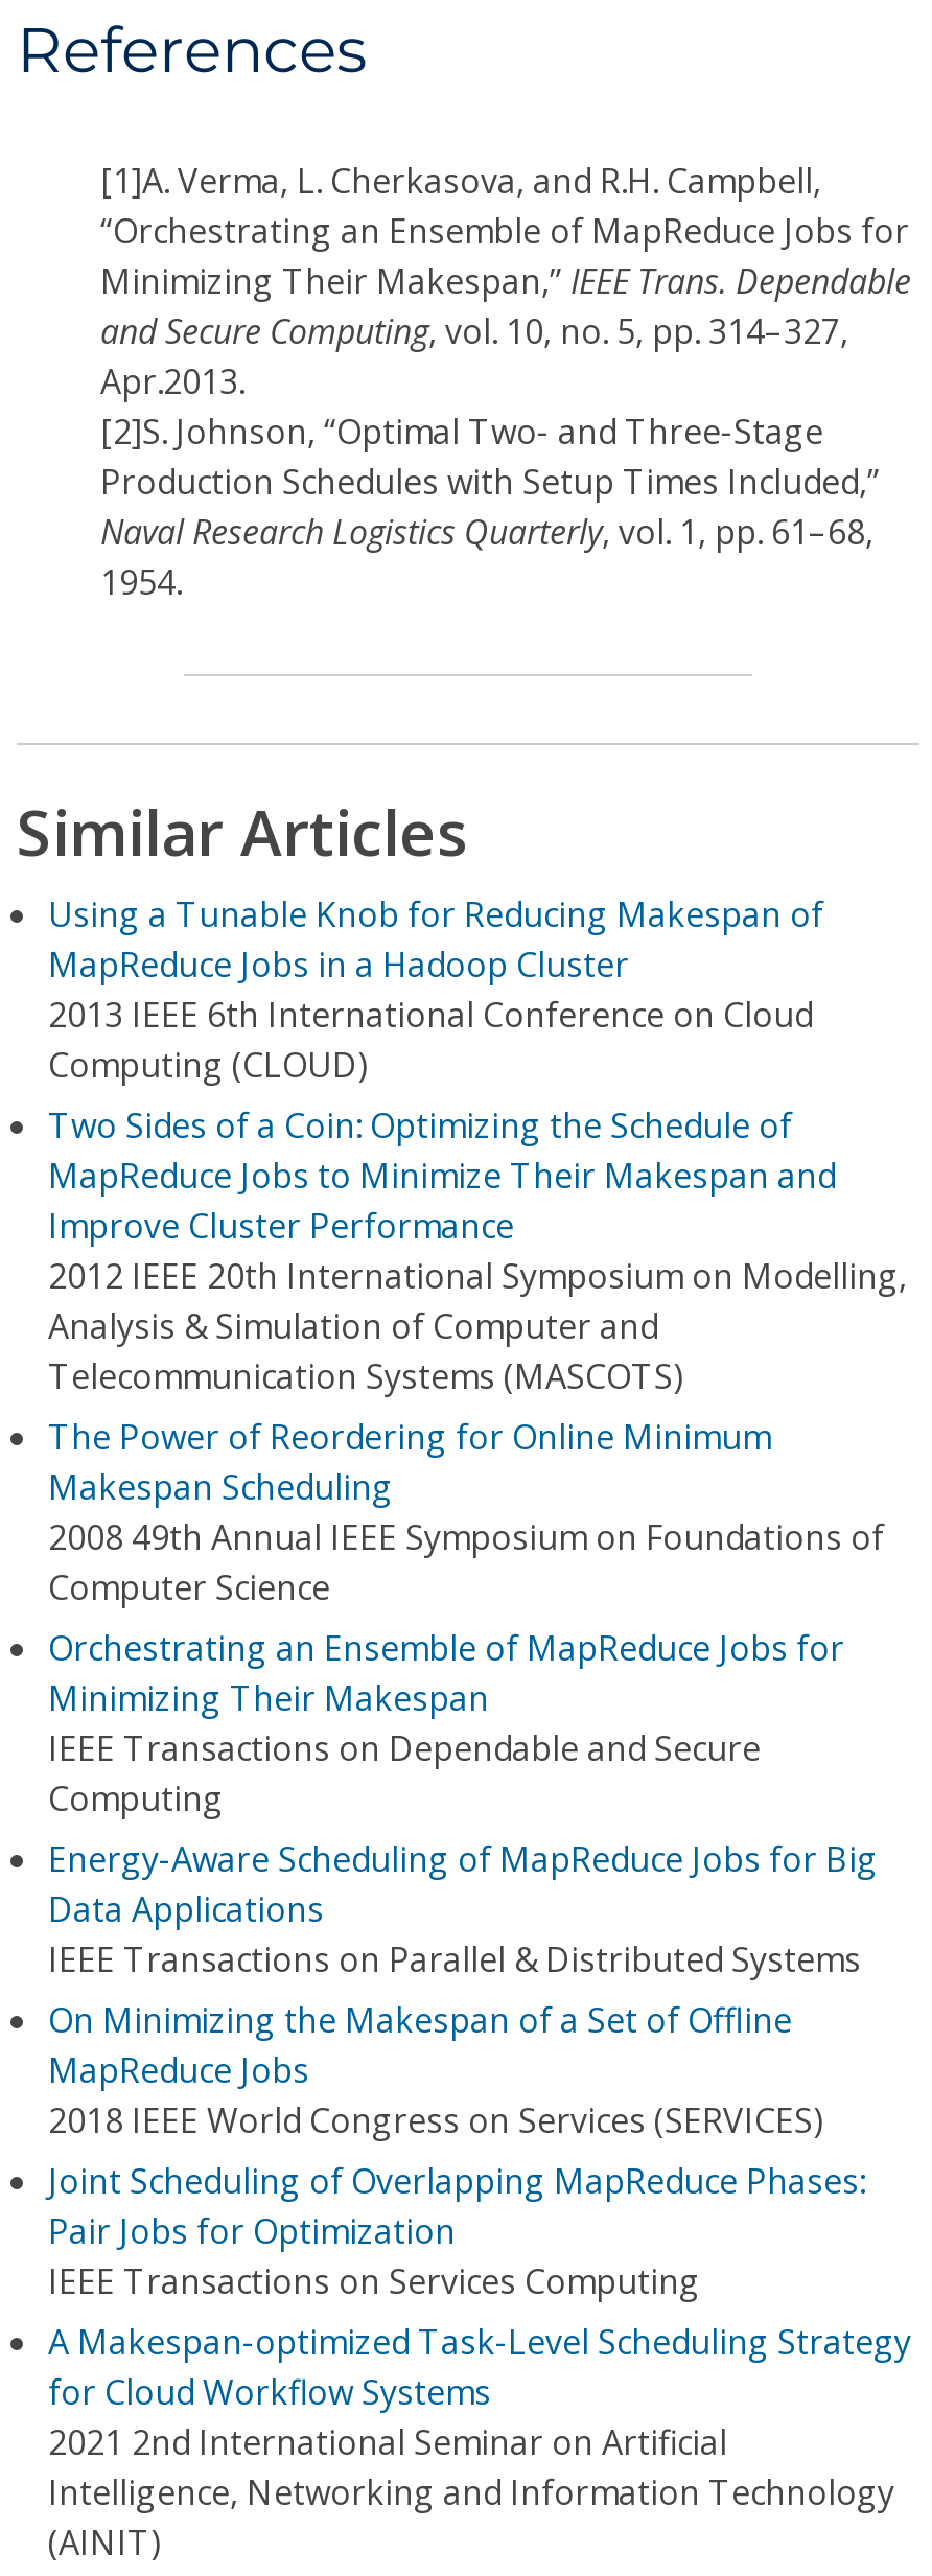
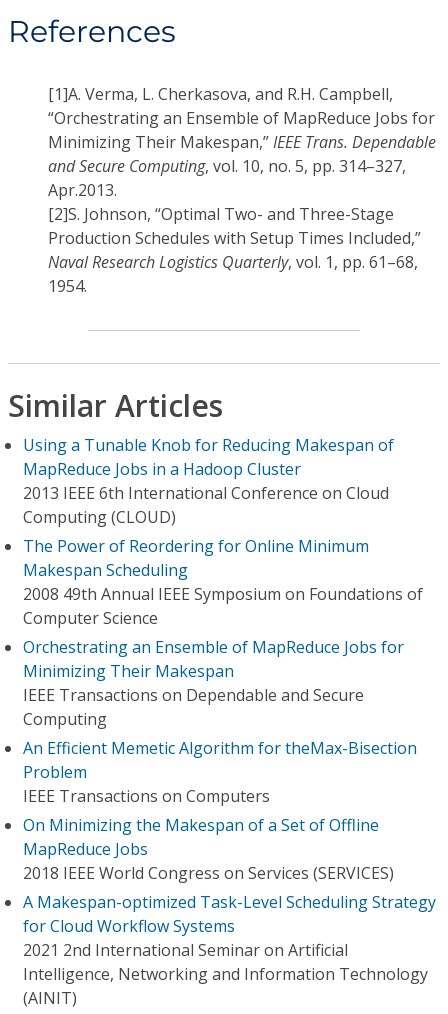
- Two Sides of a Coin: Optimizing the Schedule of
- MapReduce Jobs to Minimize Their Makespan and
- Improve Cluster Performance
- 2012 IEEE 20th International Symposium on Modelling,
- Analysis & Simulation of Computer and
- Telecommunication Systems (MASCOTS)

- Energy-Aware Scheduling of MapReduce Jobs for Big
- Data Applications
- IEEE Transactions on Parallel & Distributed Systems
+ An Efficient Memetic Algorithm for theMax-Bisection
+ Problem
+ IEEE Transactions on Computers

- Joint Scheduling of Overlapping MapReduce Phases:
- Pair Jobs for Optimization
- IEEE Transactions on Services Computing
